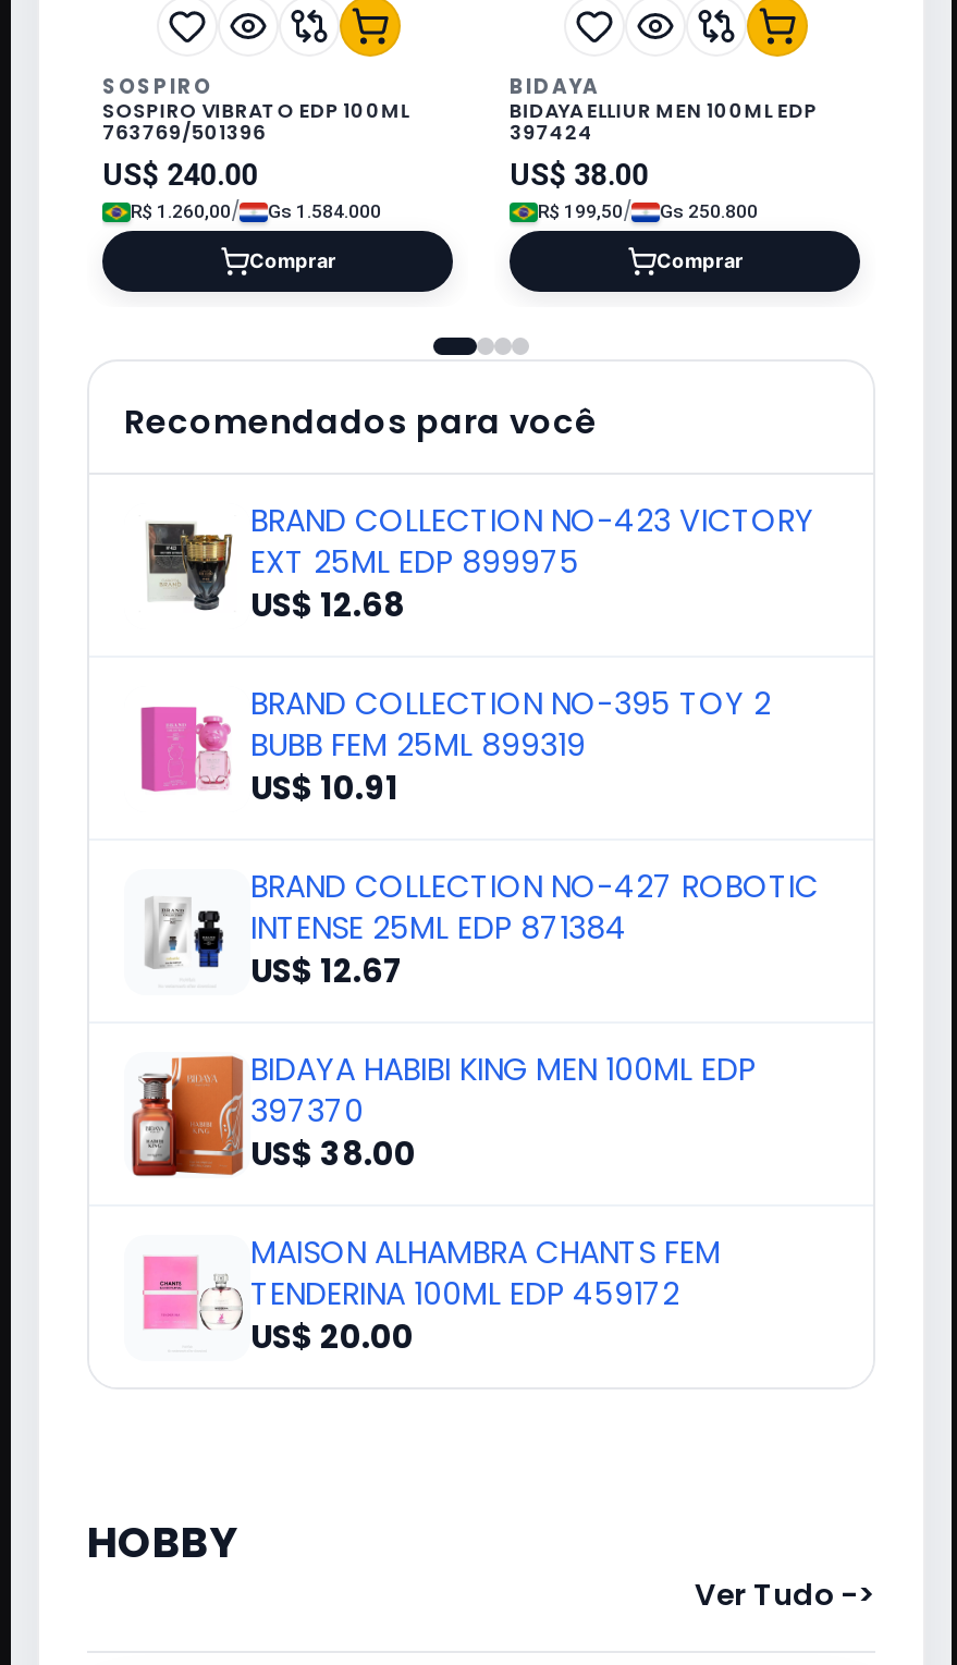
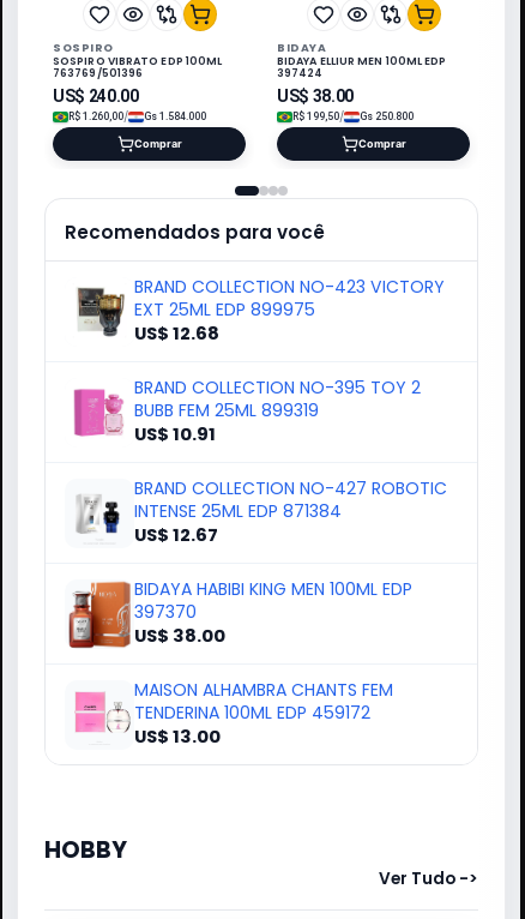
- US$ 20.00
+ US$ 13.00
